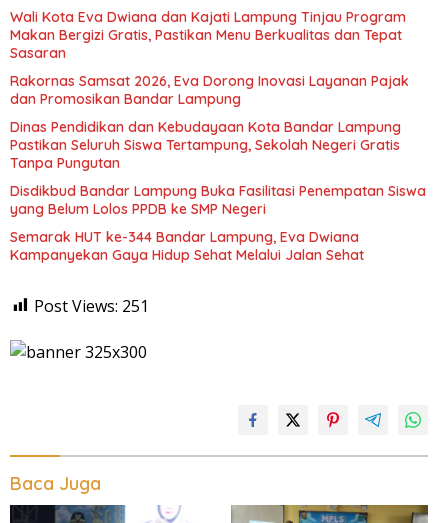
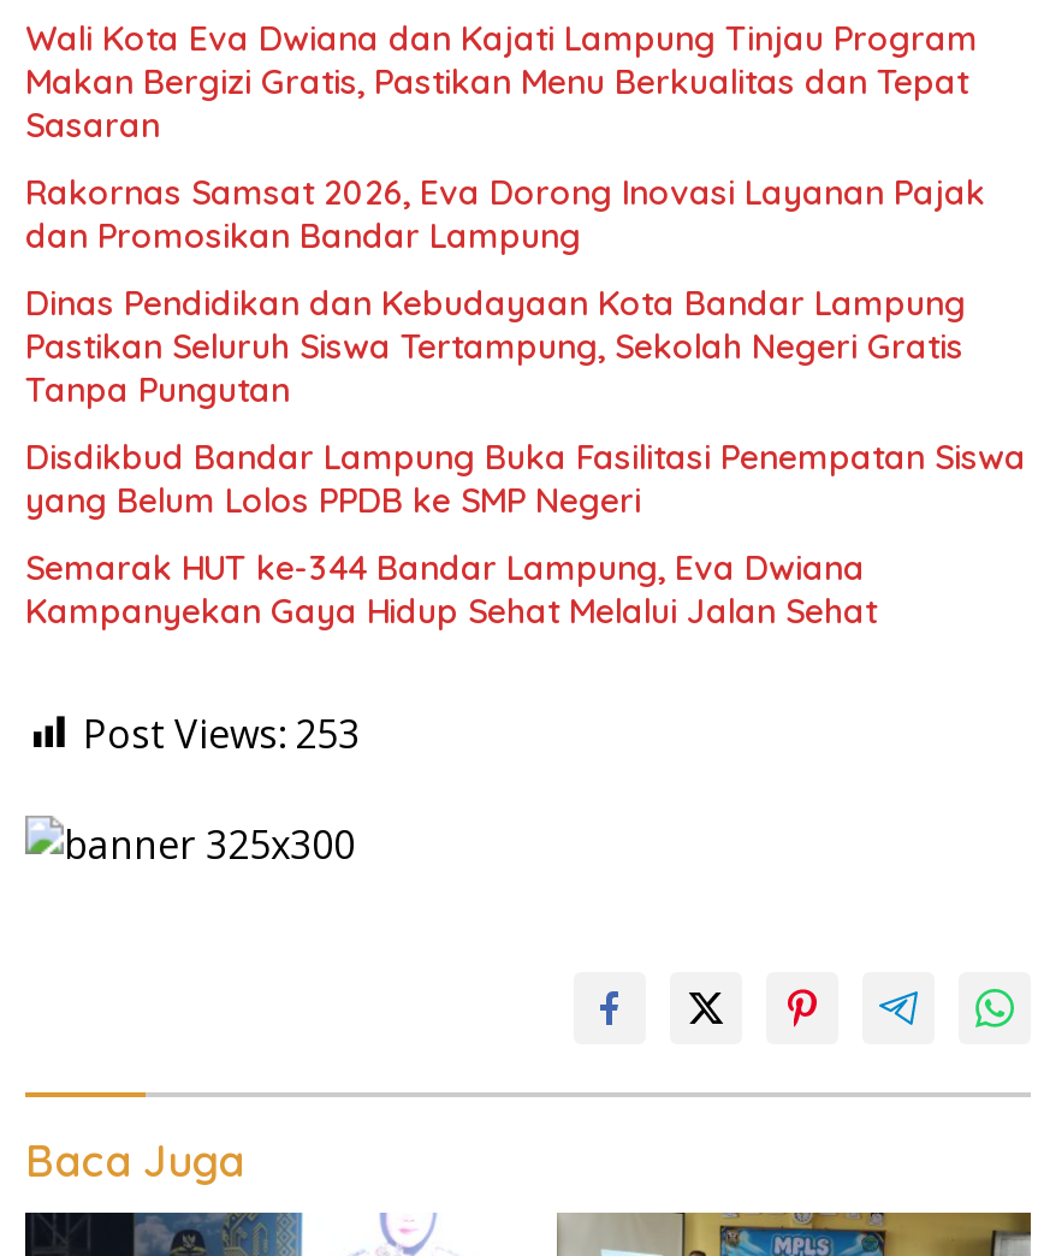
- Post Views: 251
+ Post Views: 253
